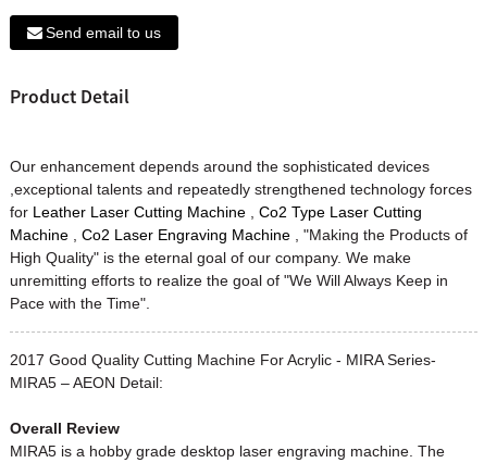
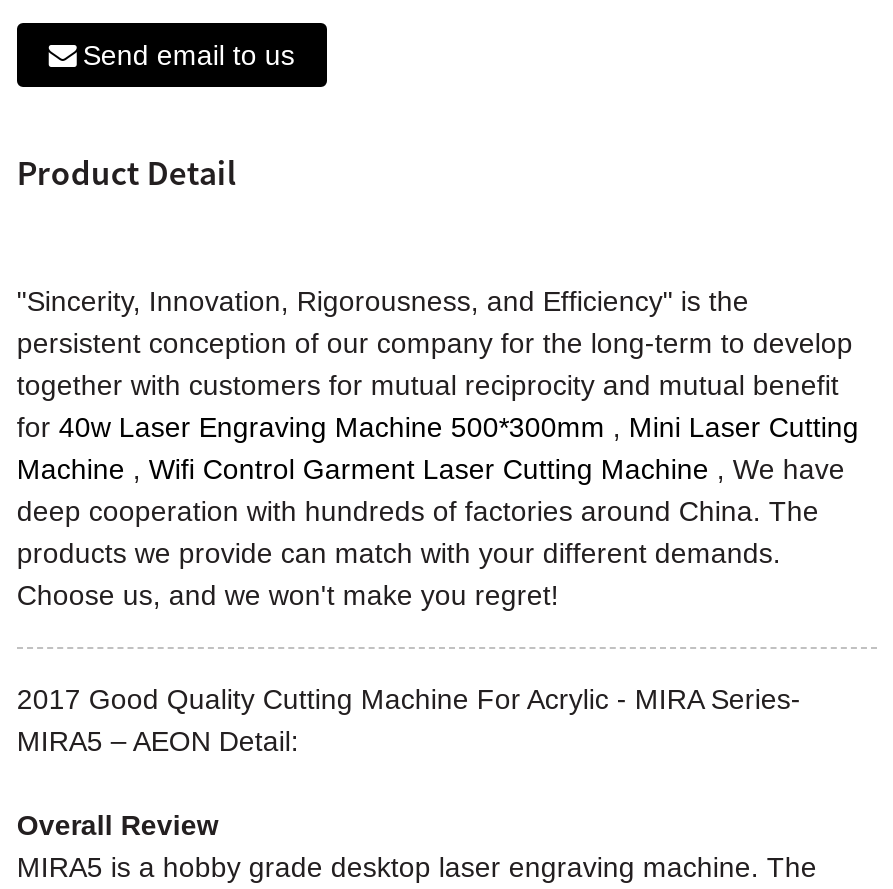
- Our enhancement depends around the sophisticated devices
- ,exceptional talents and repeatedly strengthened technology forces
- for Leather Laser Cutting Machine, Co2 Type Laser Cutting
- Machine, Co2 Laser Engraving Machine, "Making the Products of
- High Quality" is the eternal goal of our company. We make
- unremitting efforts to realize the goal of "We Will Always Keep in
- Pace with the Time".
+ "Sincerity, Innovation, Rigorousness, and Efficiency" is the
+ persistent conception of our company for the long-term to develop
+ together with customers for mutual reciprocity and mutual benefit
+ for 40w Laser Engraving Machine 500*300mm, Mini Laser Cutting
+ Machine, Wifi Control Garment Laser Cutting Machine, We have
+ deep cooperation with hundreds of factories around China. The
+ products we provide can match with your different demands.
+ Choose us, and we won't make you regret!
